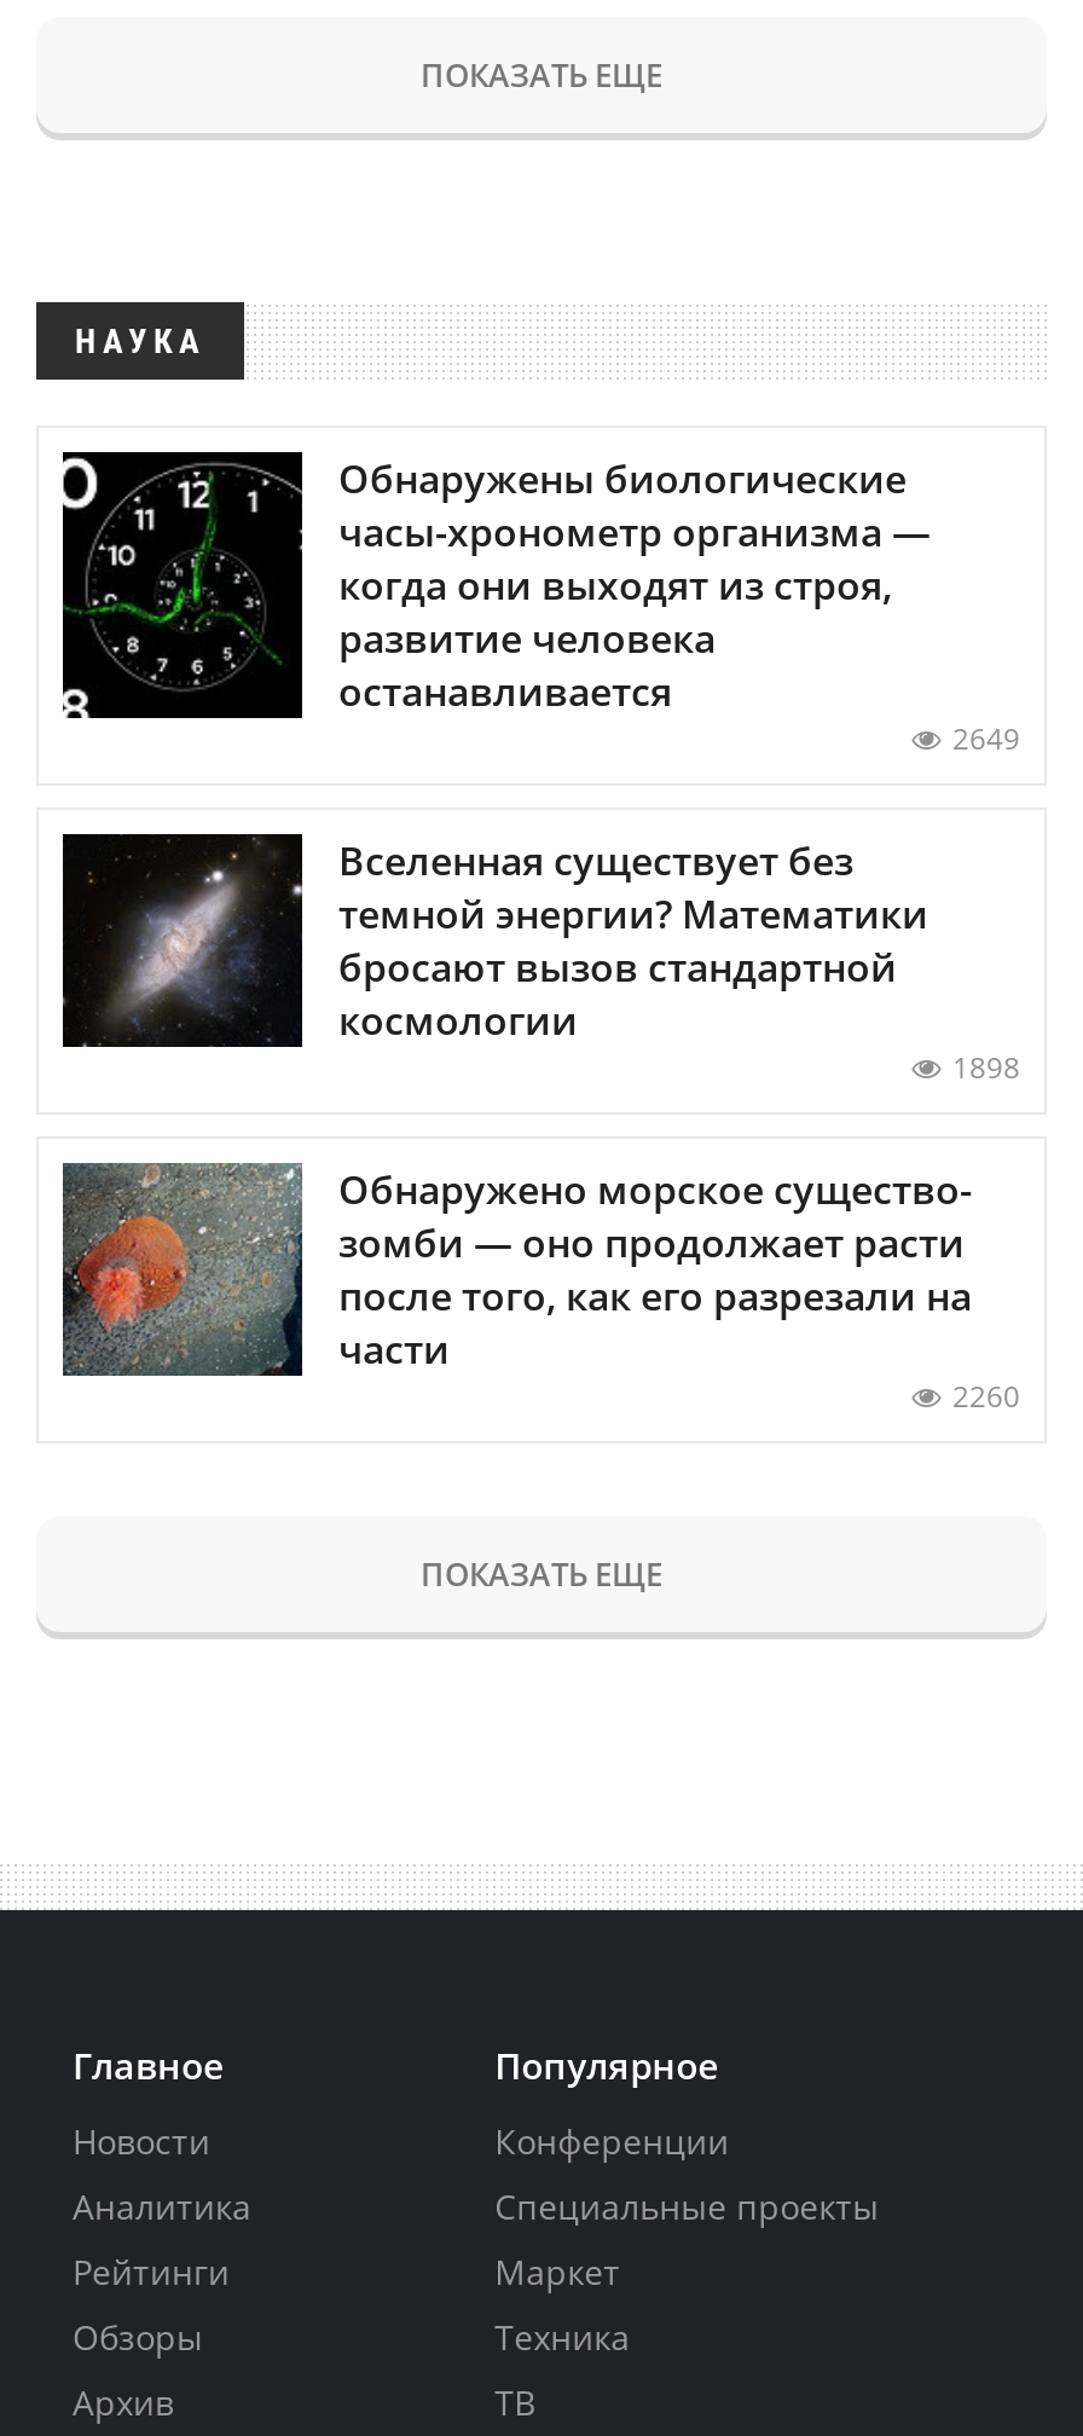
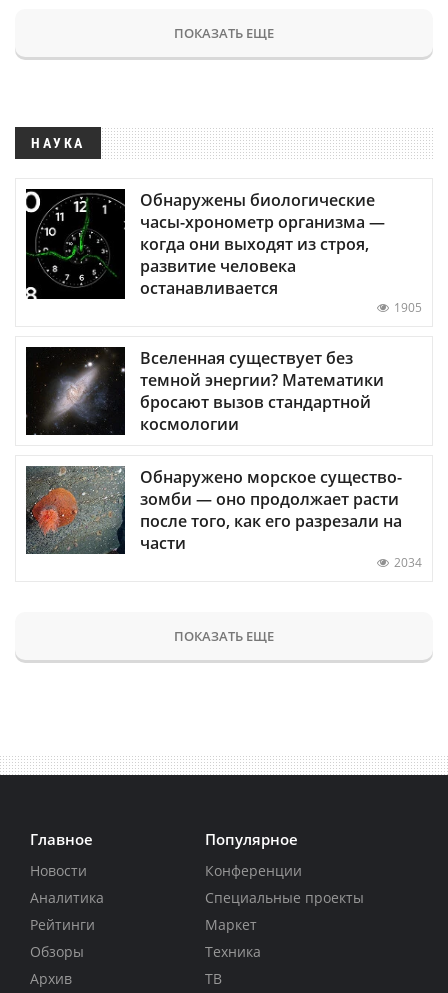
- 2649
+ 1905

- 1898

- 2260
+ 2034
